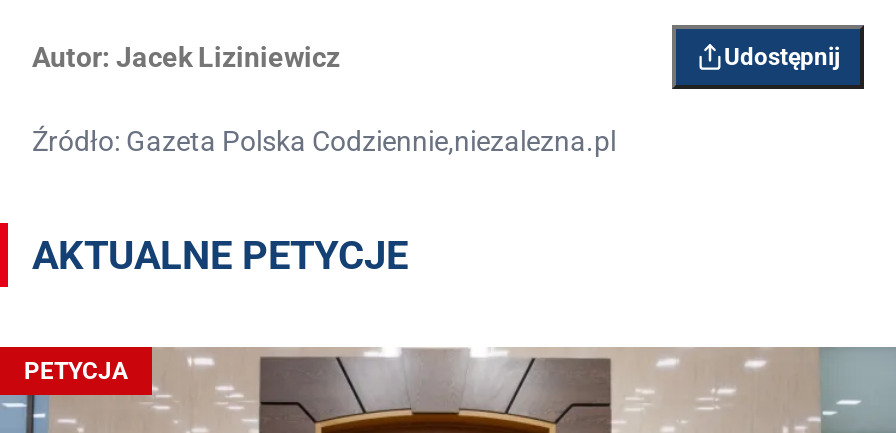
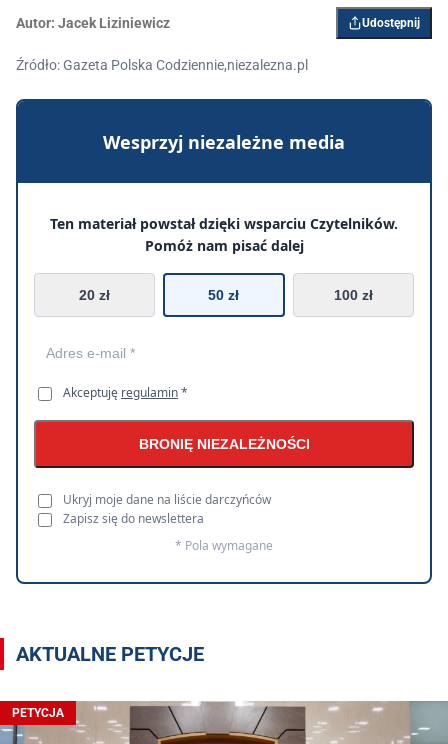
+ [image]
+ Wesprzyj niezależne media
+ Ten materiał powstał dzięki wsparciu Czytelników.
+ Pomóż nam pisać dalej
+ 20 zł
+ 50 zł
+ 100 zł

+ Akceptuję regulamin *
+ BRONIĘ NIEZALEŻNOŚCI
+ Ukryj moje dane na liście darczyńców
+ Zapisz się do newslettera
+ * Pola wymagane
